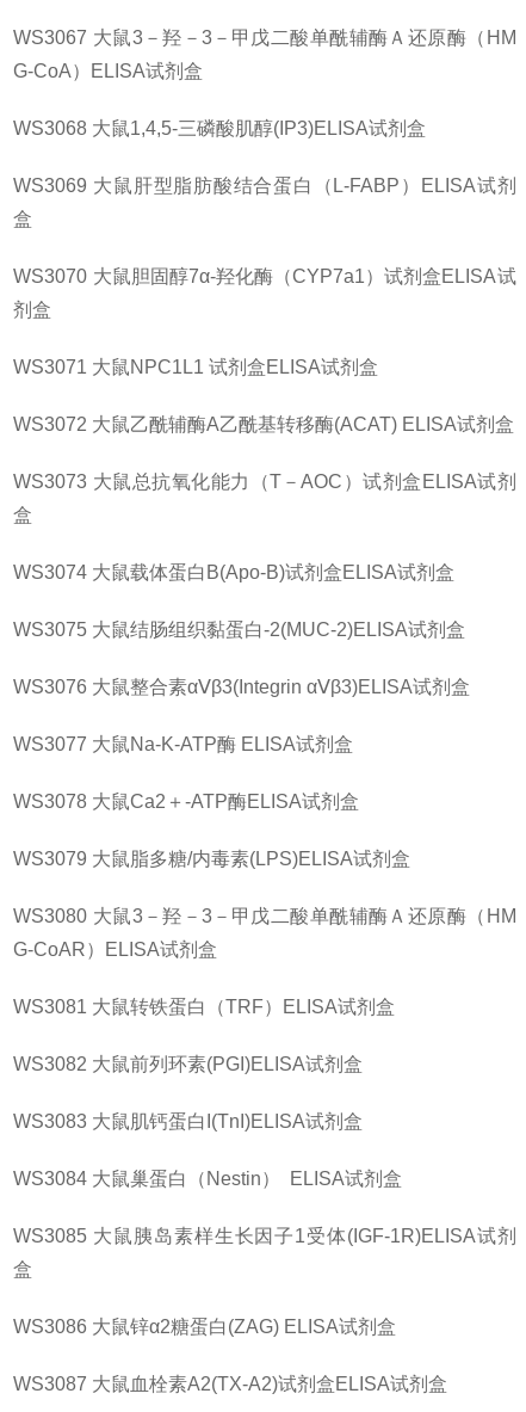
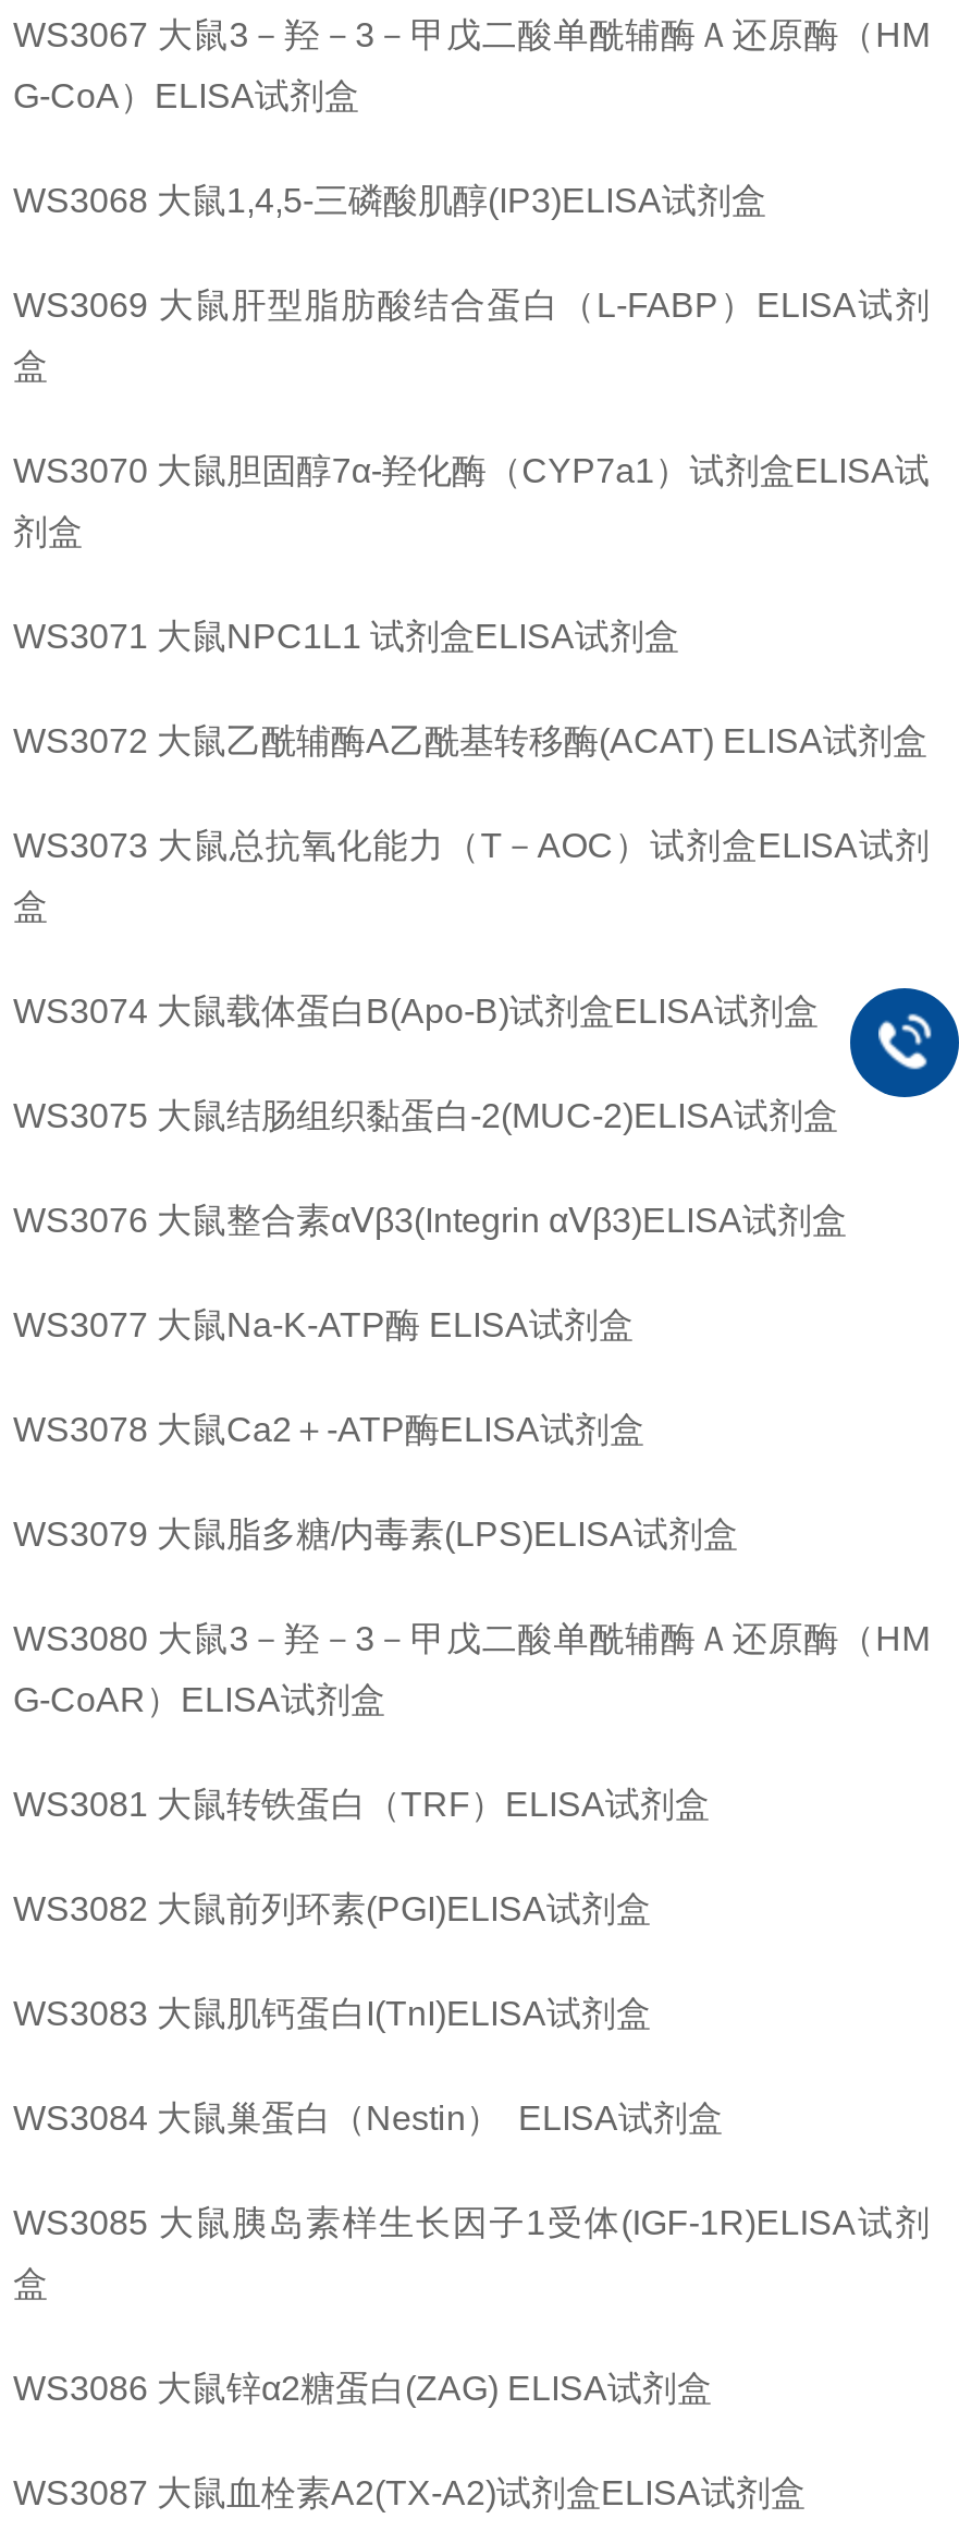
+ [image]
